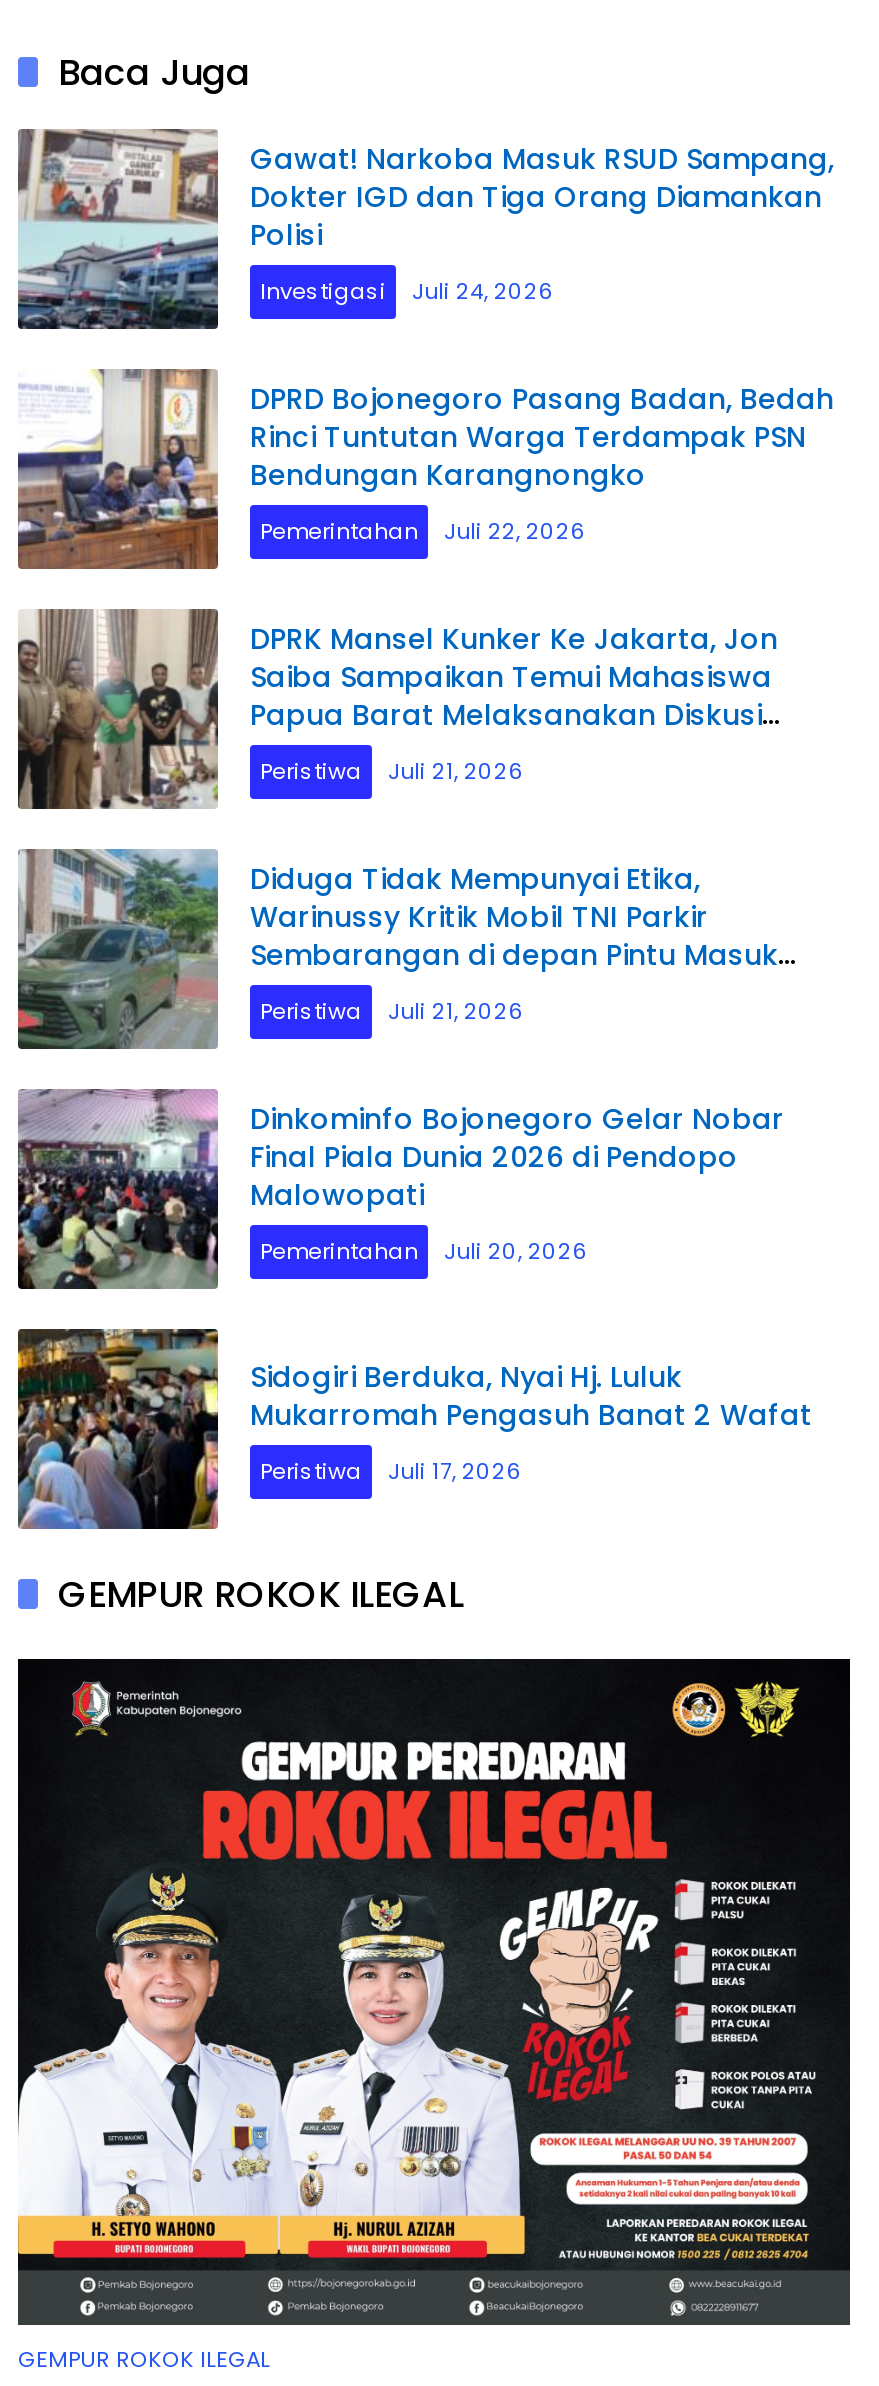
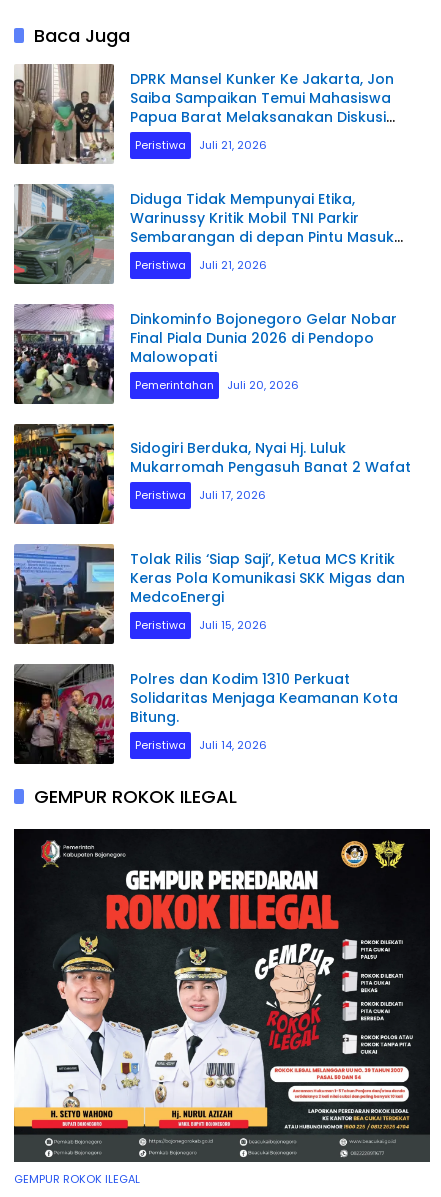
- [image]
- Gawat! Narkoba Masuk RSUD Sampang,
- Dokter IGD dan Tiga Orang Diamankan
- Polisi
- Investigasi
- Juli 24, 2026
- DPRD Bojonegoro Pasang Badan, Bedah
- Rinci Tuntutan Warga Terdampak PSN
- Bendungan Karangnongko
- Pemerintahan
- Juli 22, 2026

- [image]

moved up: [image] | DPRK Mansel Kunker Ke Jakarta, Jon | Saiba Sampaikan Temui Mahasiswa | ... | Peristiwa | Juli 17, 2026

+ [image]
+ Tolak Rilis ‘Siap Saji’, Ketua MCS Kritik
+ Keras Pola Komunikasi SKK Migas dan
+ MedcoEnergi
+ Peristiwa
+ Juli 15, 2026
+ Polres dan Kodim 1310 Perkuat
+ Solidaritas Menjaga Keamanan Kota
+ Bitung.
+ Peristiwa
+ Juli 14, 2026

+ [image]
